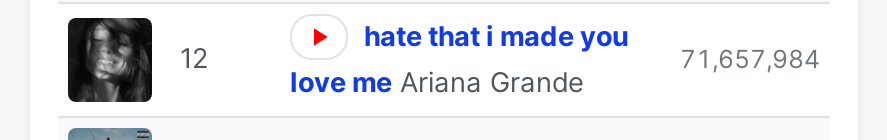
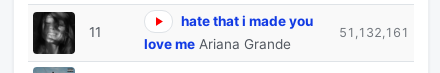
- 12
+ 11

- 71,657,984
+ 51,132,161
